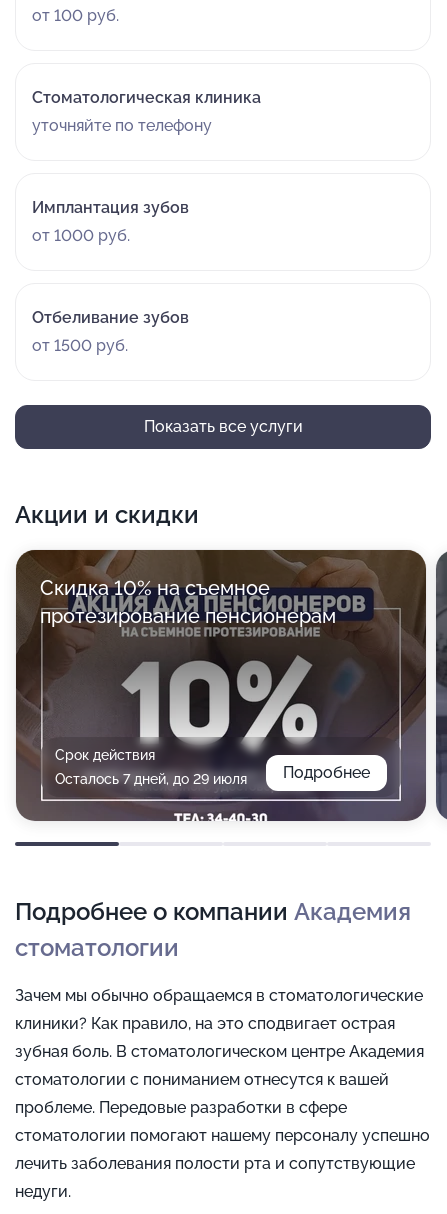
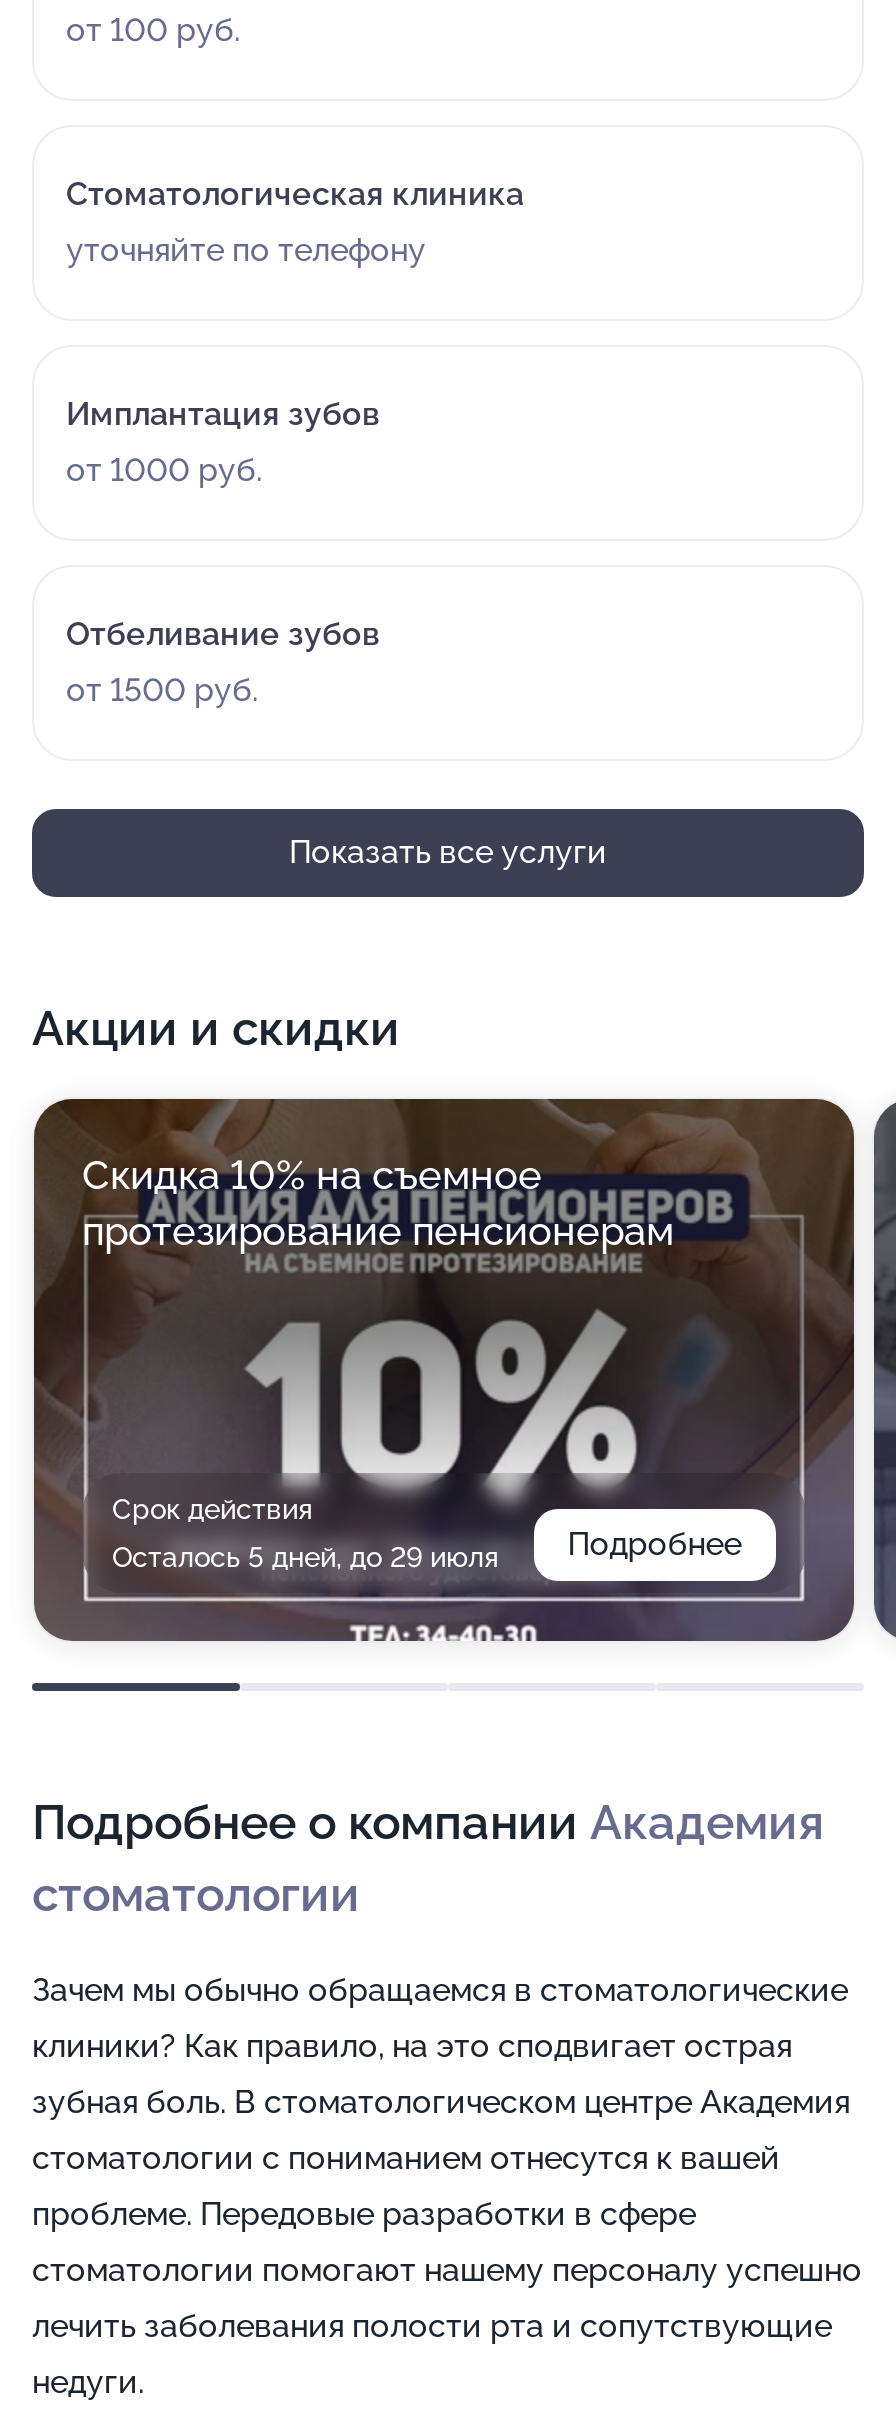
- Осталось 7 дней, до 29 июля
+ Осталось 5 дней, до 29 июля
